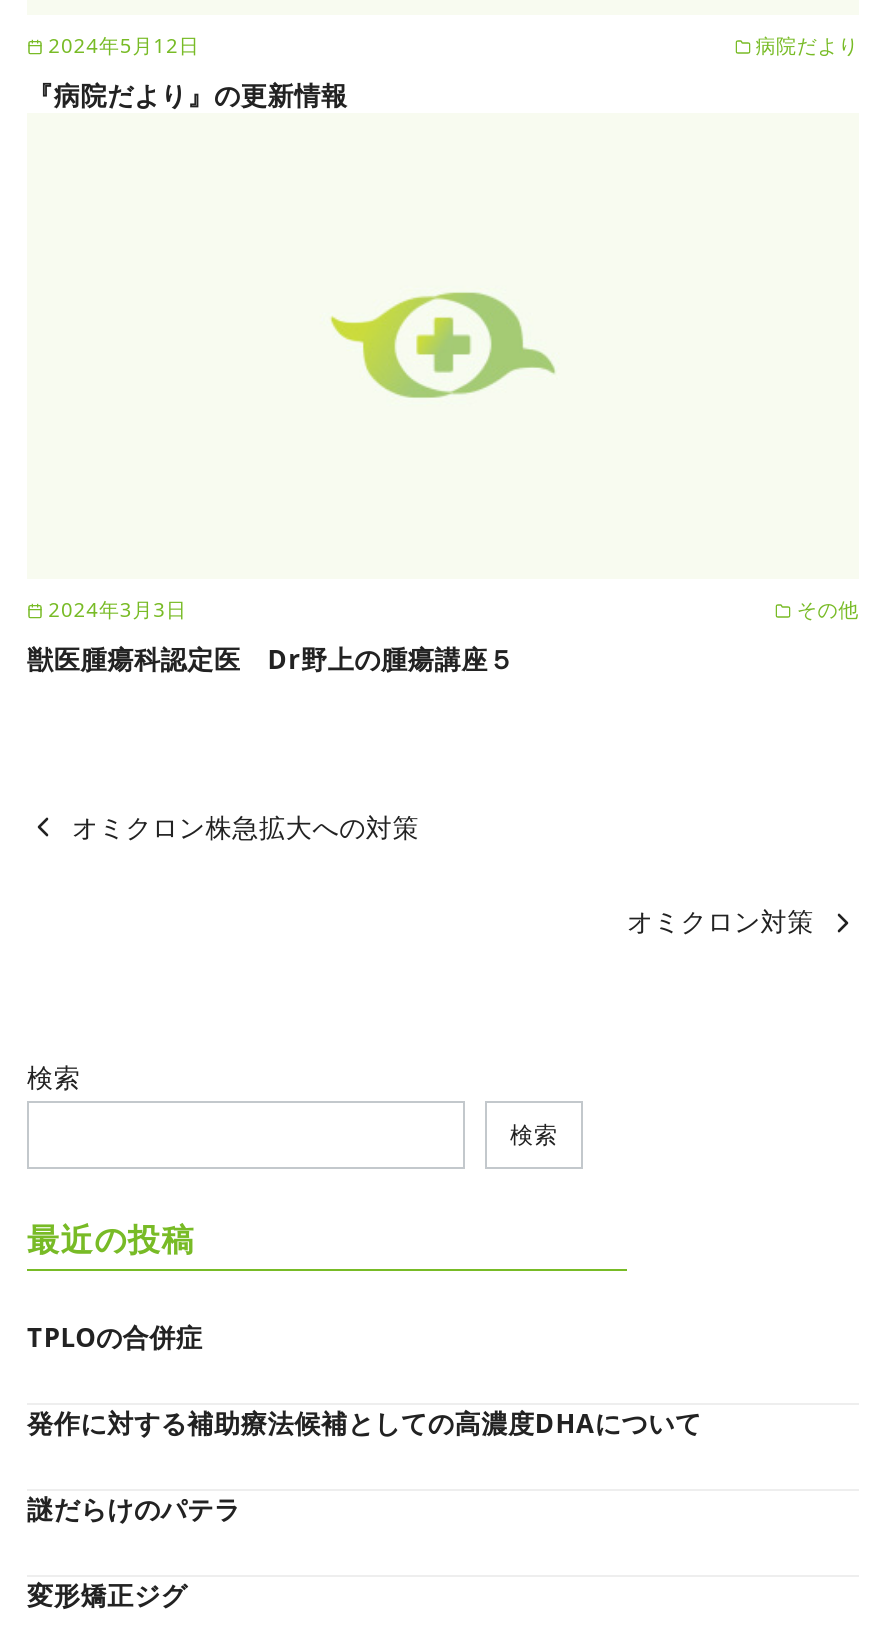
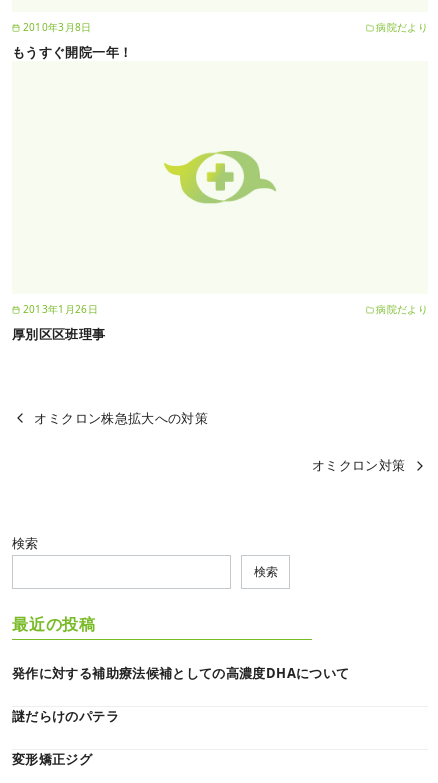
- 2024年5月12日
+ 2010年3月8日

- 『病院だより』の更新情報
+ もうすぐ開院一年！

- 2024年3月3日
- その他
+ 2013年1月26日
+ 病院だより

- 獣医腫瘍科認定医 Dr野上の腫瘍講座５
+ 厚別区区班理事

- TPLOの合併症
